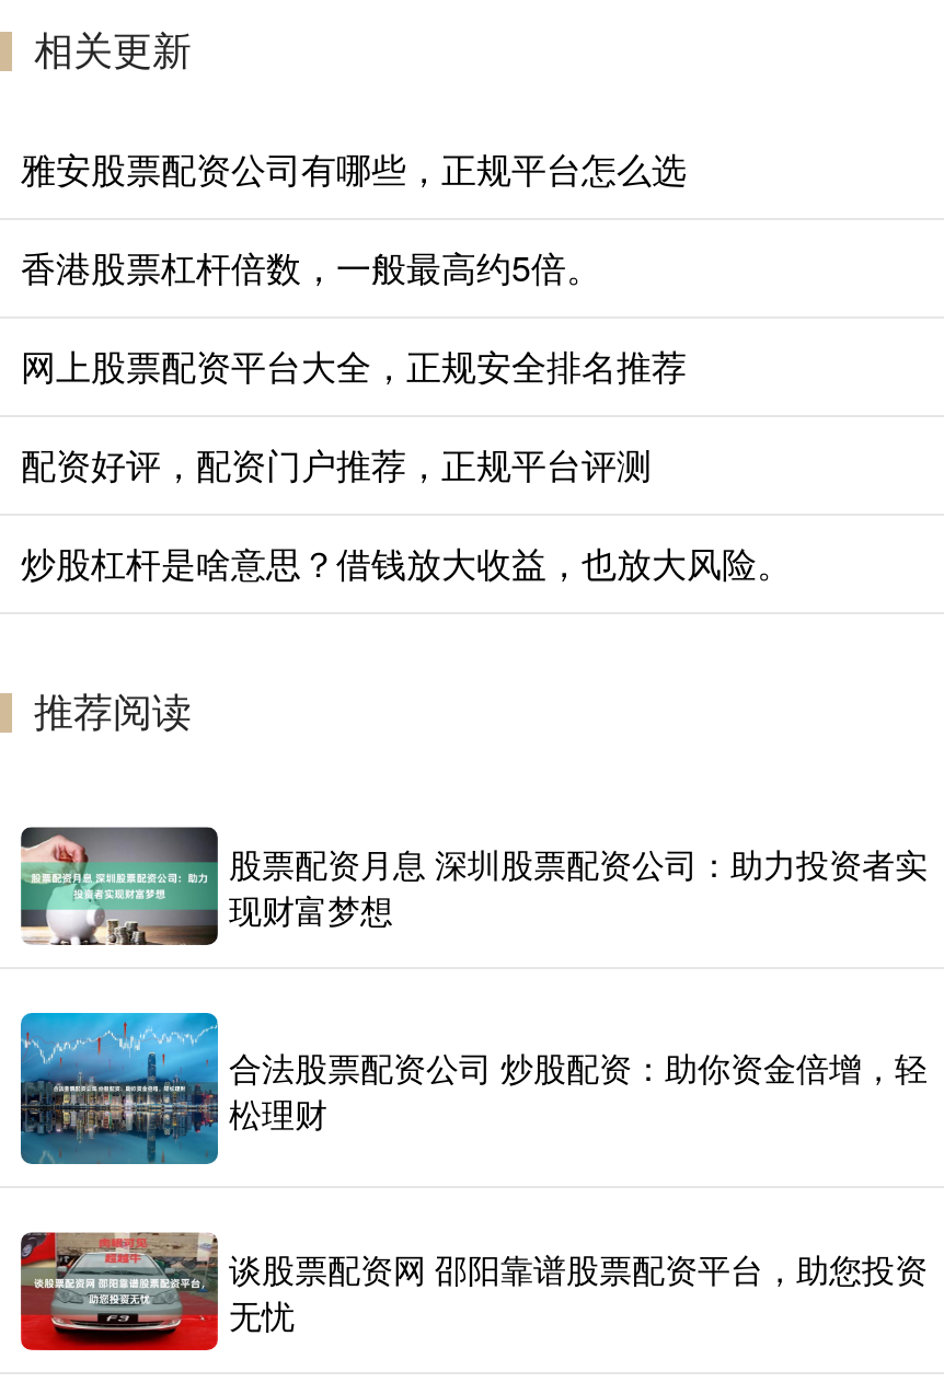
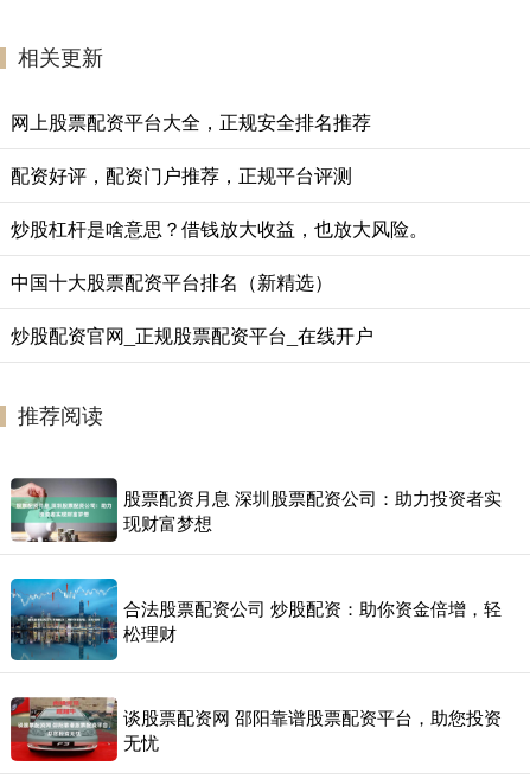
- 雅安股票配资公司有哪些，正规平台怎么选
- 香港股票杠杆倍数，一般最高约5倍。

moved up: 网上股票配资平台大全，正规安全排名推荐 | 配资好评，配资门户推荐，正规平台评测 | 炒股杠杆是啥意思？借钱放大收益，也放大风险。

+ 中国十大股票配资平台排名（新精选）
+ 炒股配资官网_正规股票配资平台_在线开户
